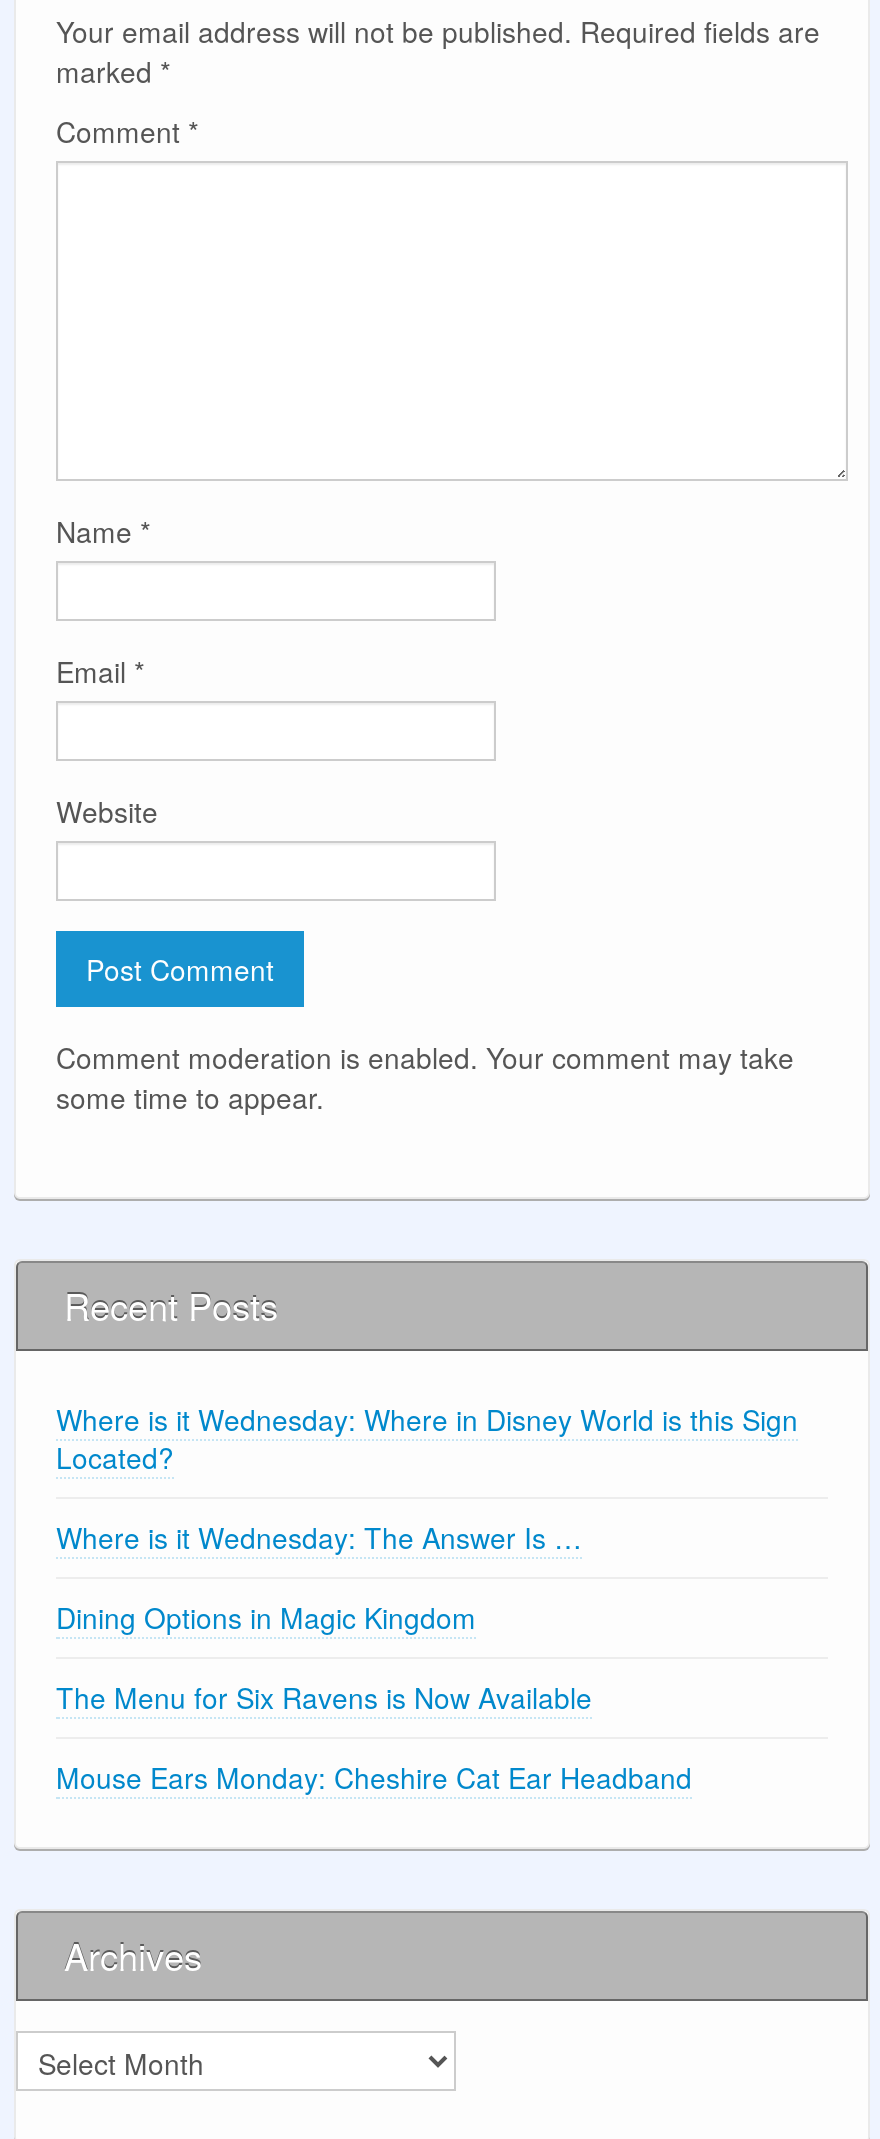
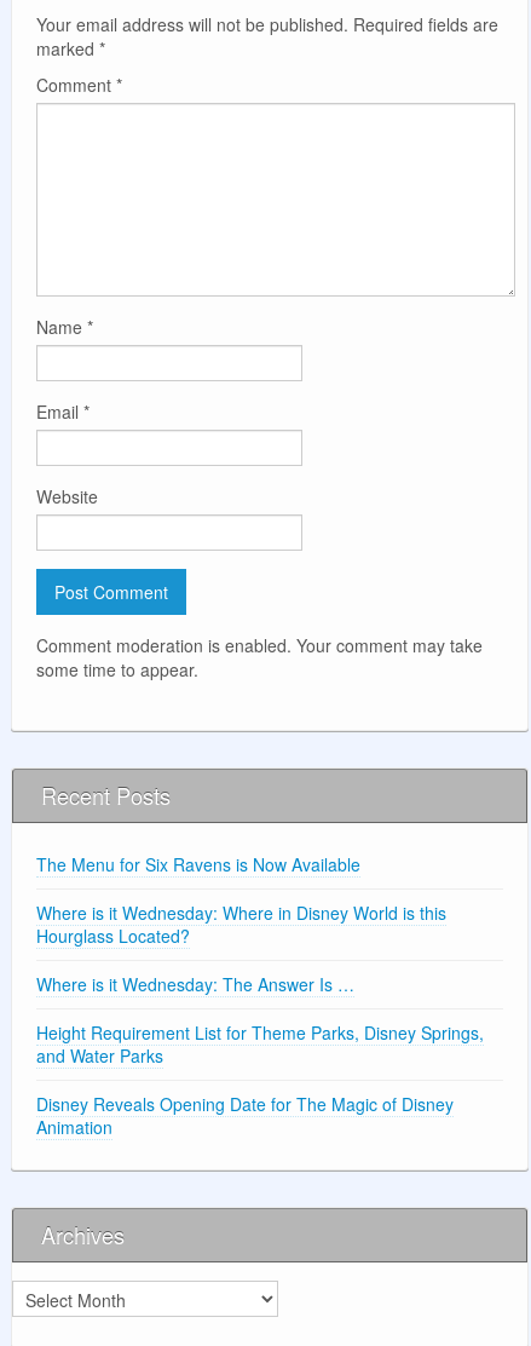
- Where is it Wednesday: Where in Disney World is this Sign
- Located?
- Dining Options in Magic Kingdom

moved down: Where is it Wednesday: The Answer Is …

moved up: The Menu for Six Ravens is Now Available

- Mouse Ears Monday: Cheshire Cat Ear Headband
+ Where is it Wednesday: Where in Disney World is this
+ Hourglass Located?
+ Height Requirement List for Theme Parks, Disney Springs,
+ and Water Parks
+ Disney Reveals Opening Date for The Magic of Disney
+ Animation
